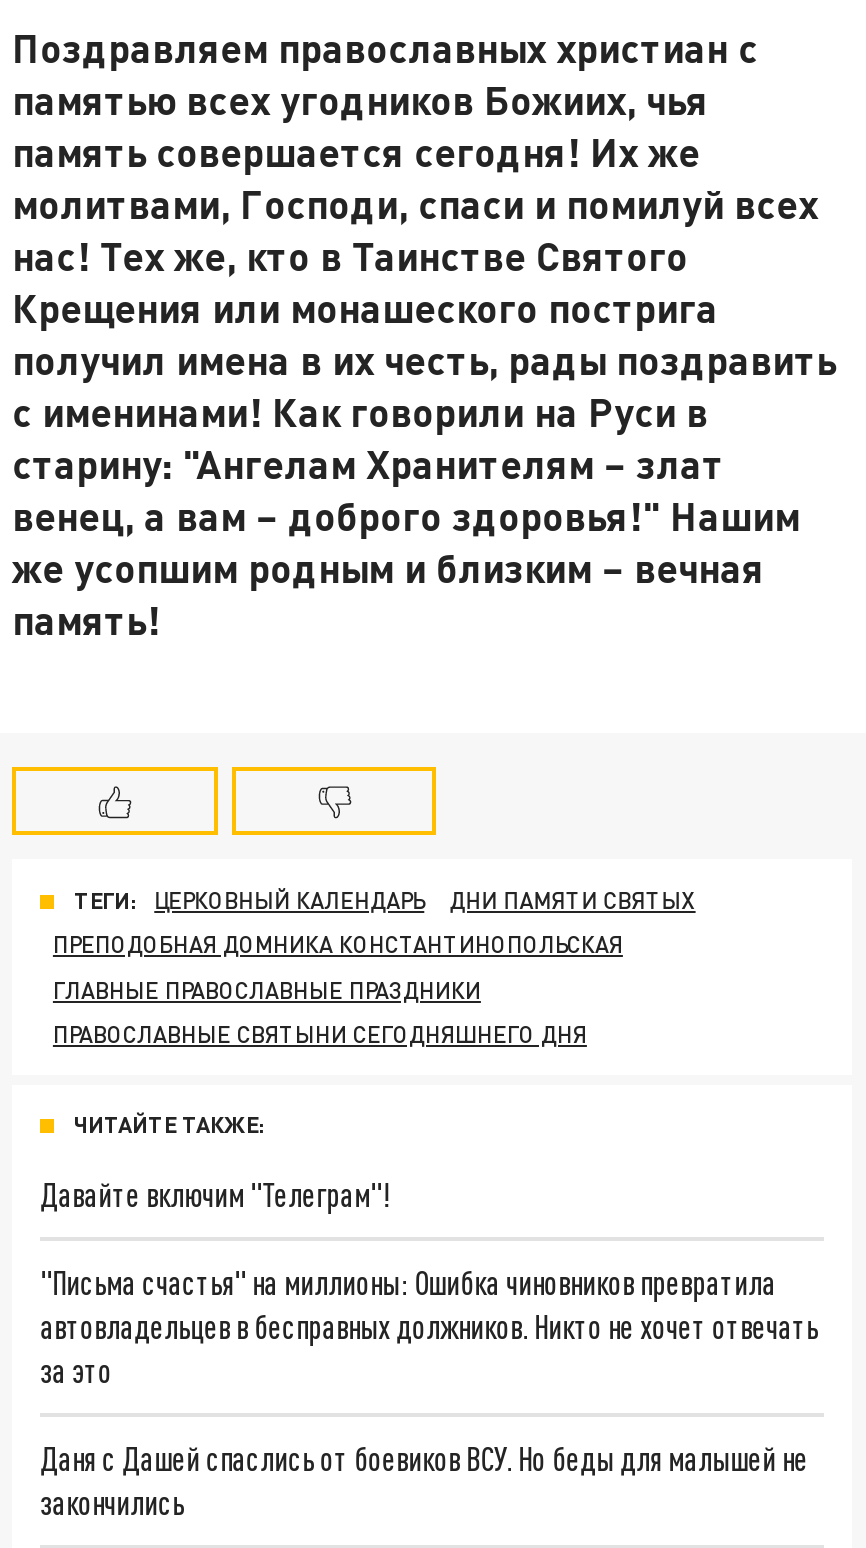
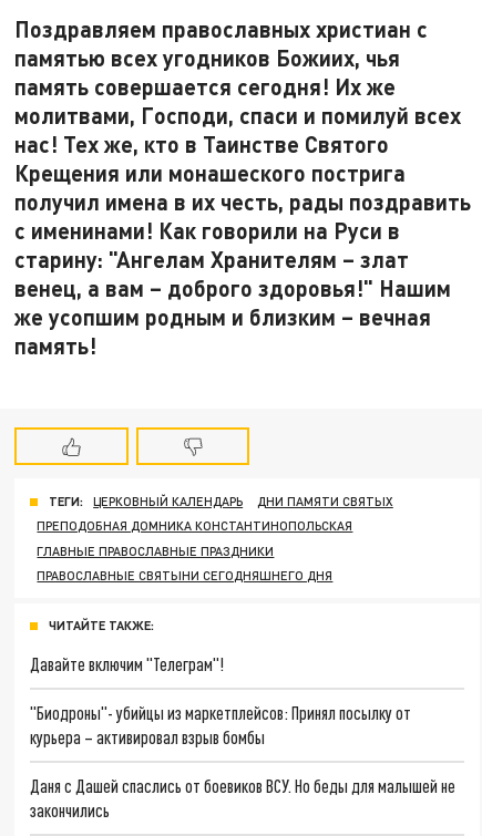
- "Письма счастья" на миллионы: Ошибка чиновников превратила
- автовладельцев в бесправных должников. Никто не хочет отвечать
- за это
+ "Биодроны"- убийцы из маркетплейсов: Принял посылку от
+ курьера – активировал взрыв бомбы
